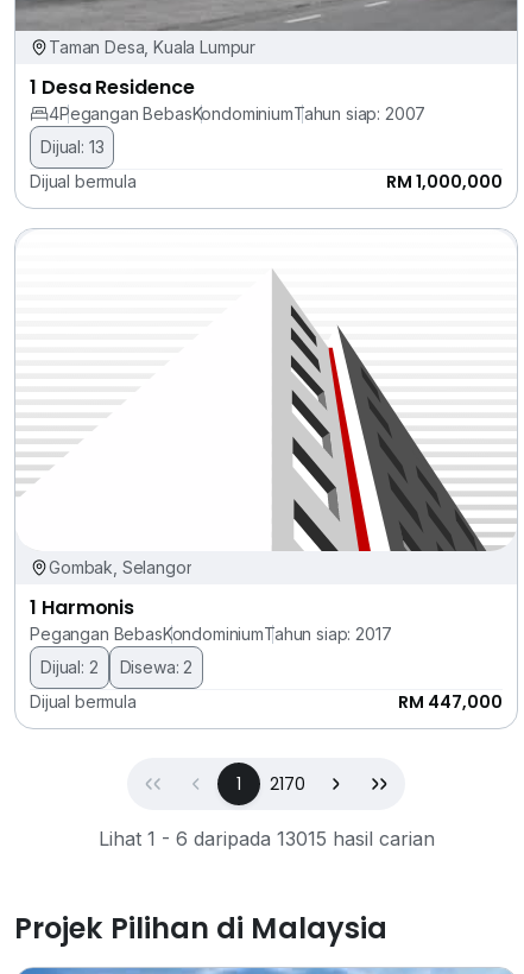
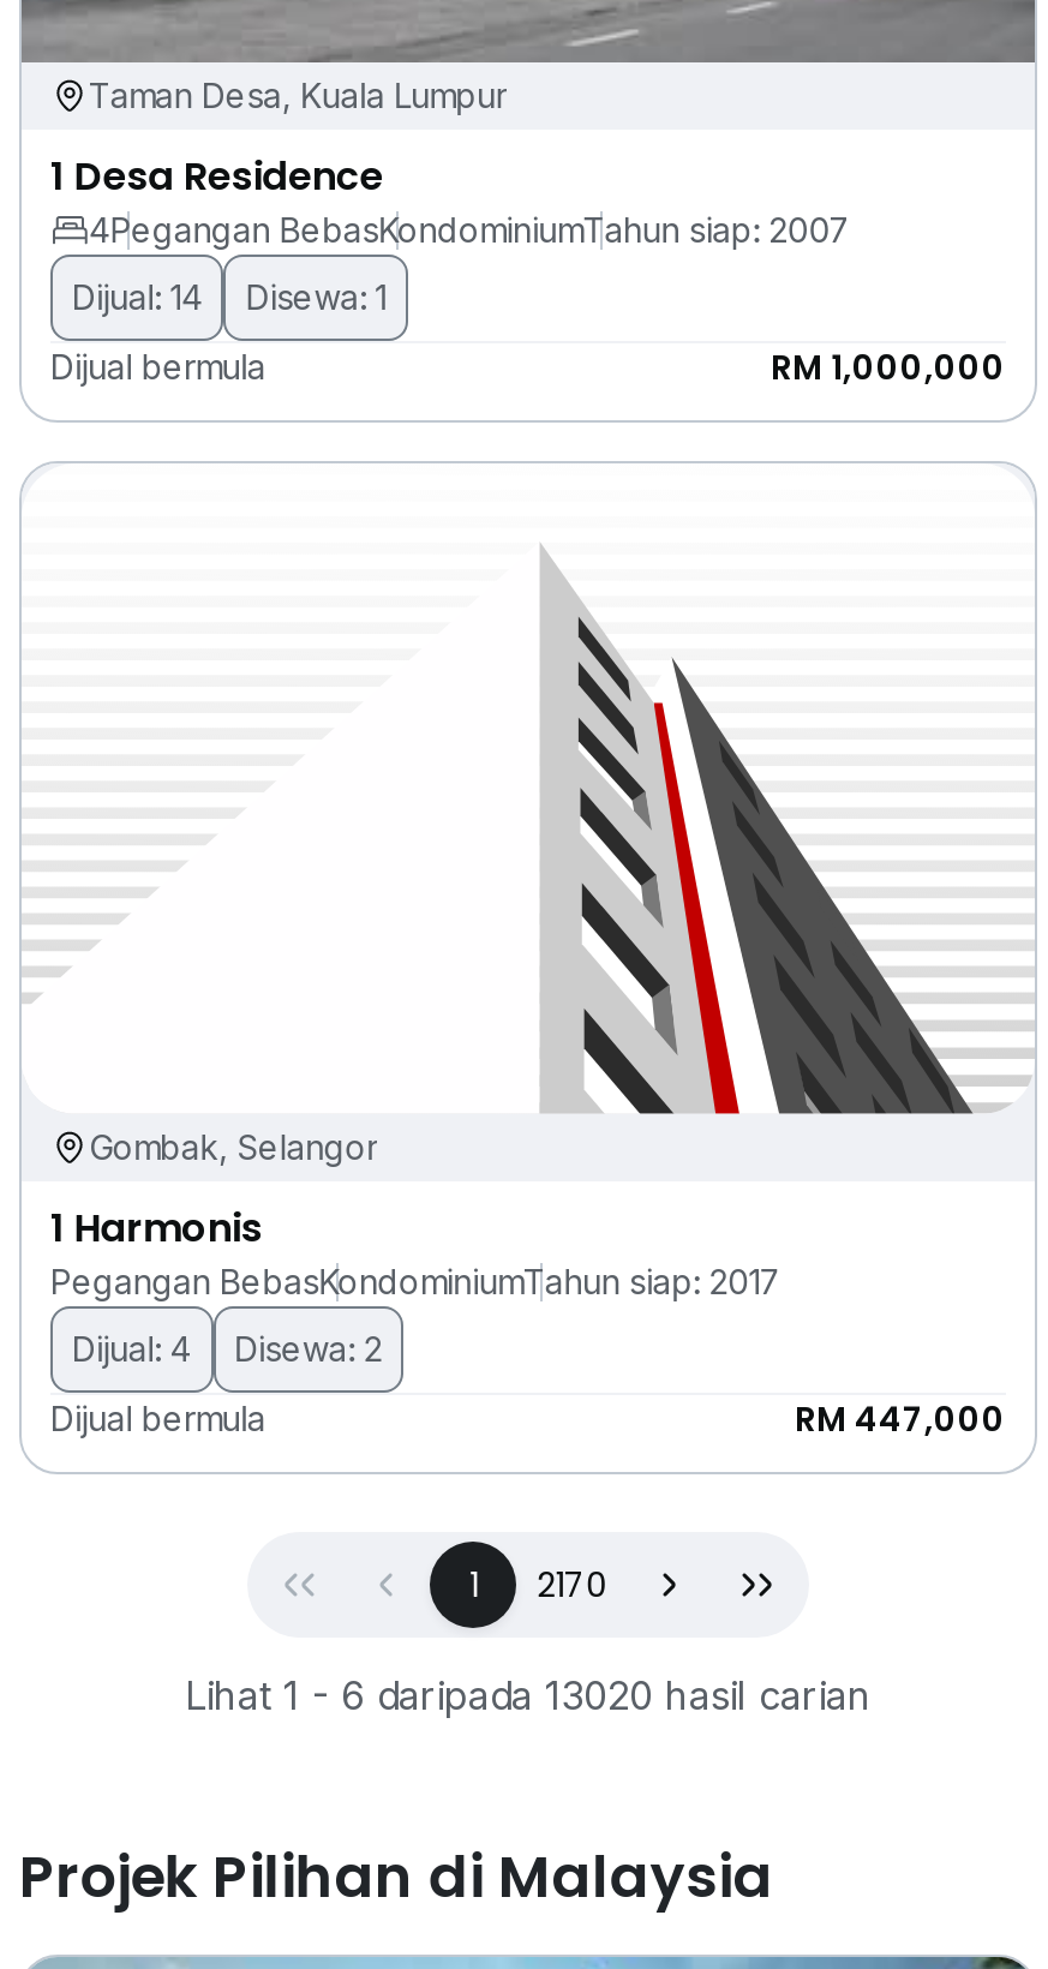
- Dijual: 13
+ Dijual: 14
+ Disewa: 1

- Dijual: 2 Disewa: 2
+ Dijual: 4 Disewa: 2

- Lihat 1 - 6 daripada 13015 hasil carian
+ Lihat 1 - 6 daripada 13020 hasil carian
